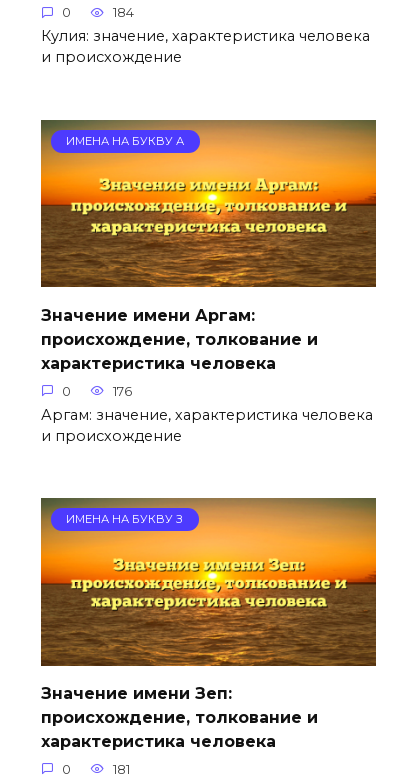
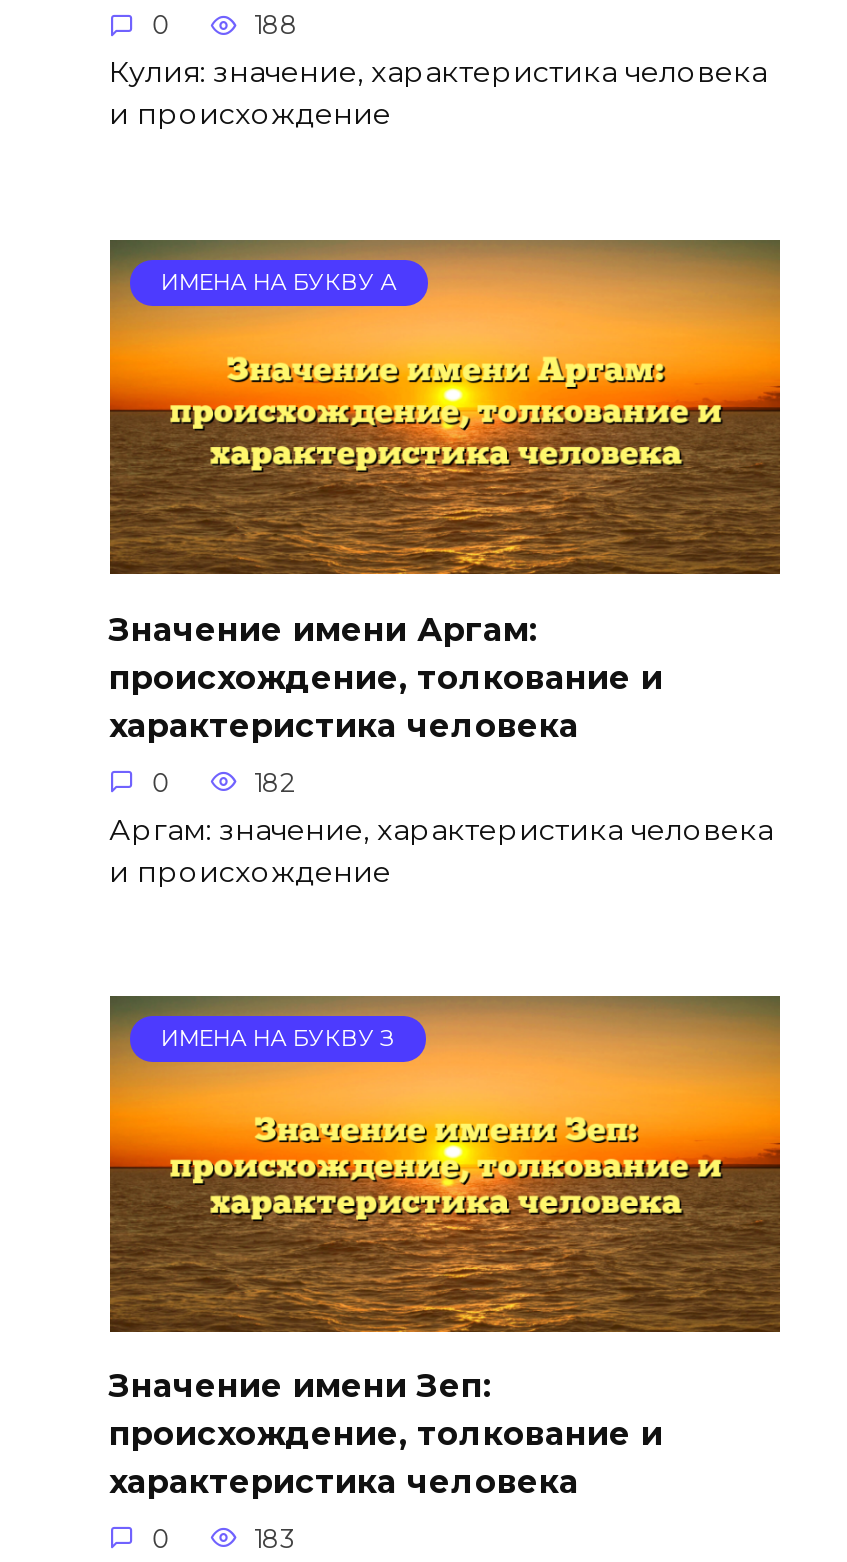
- 184
+ 188

- 176
+ 182

- 181
+ 183
